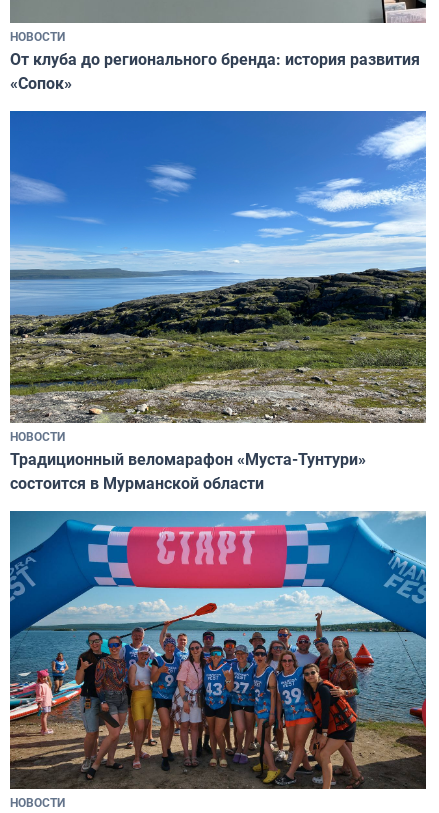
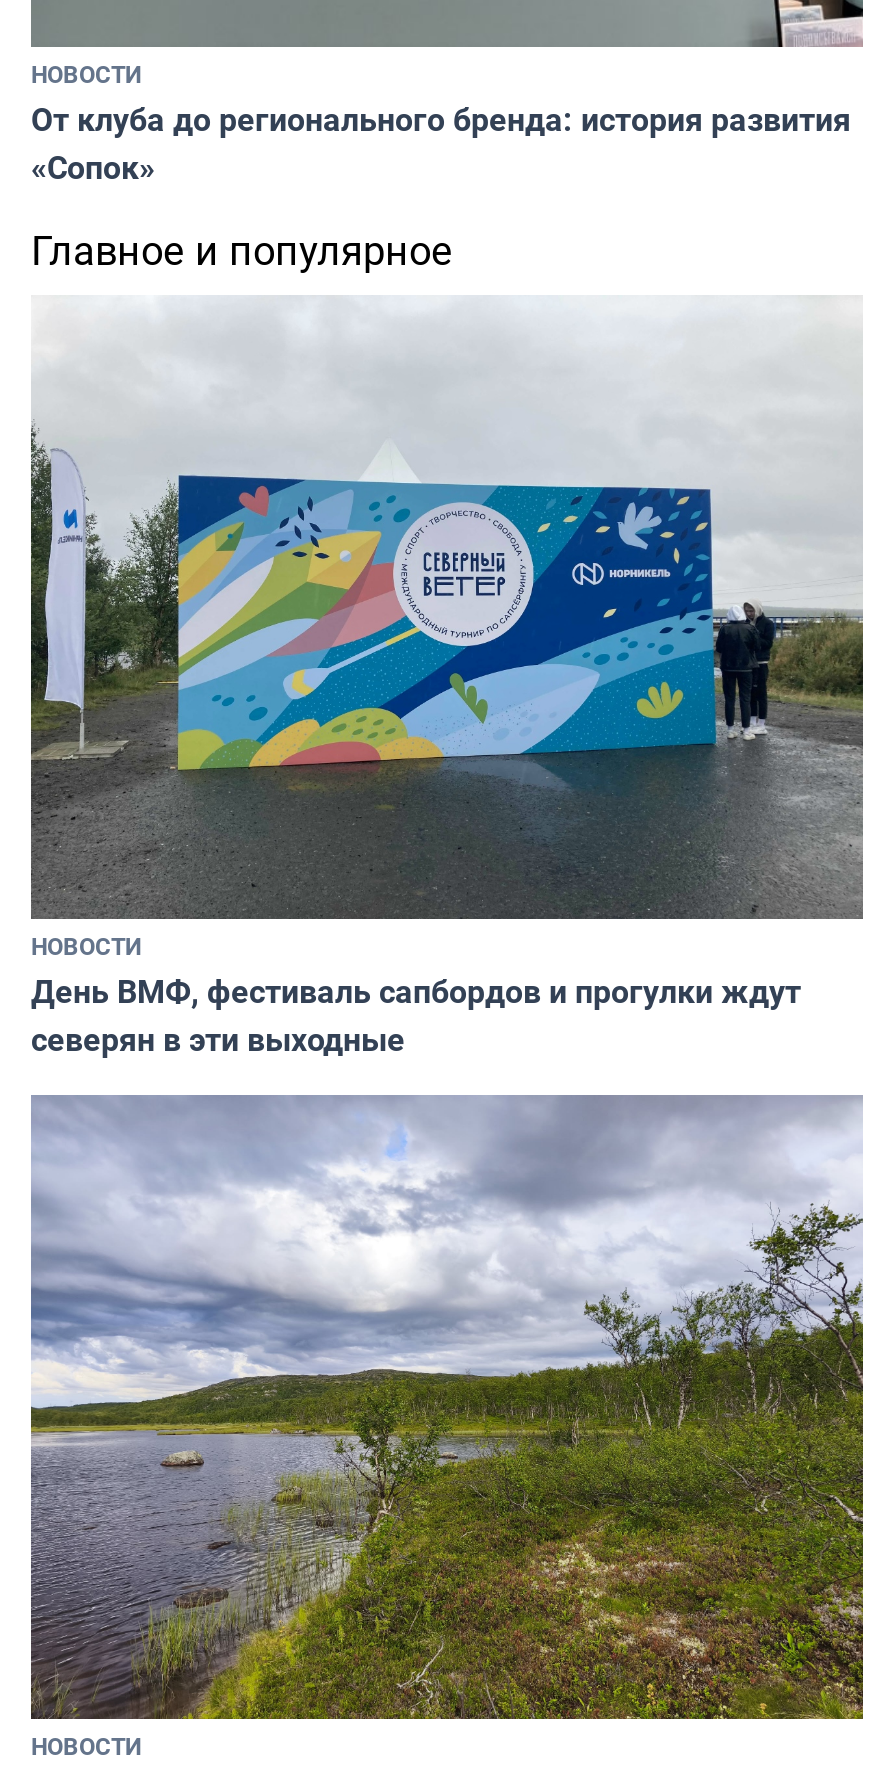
+ Главное и популярное

- [image]
- Традиционный веломарафон «Муста-Тунтури»
- состоится в Мурманской области
+ [image]
+ День ВМФ, фестиваль сапбордов и прогулки ждут
+ северян в эти выходные

- [image]
+ [image]
